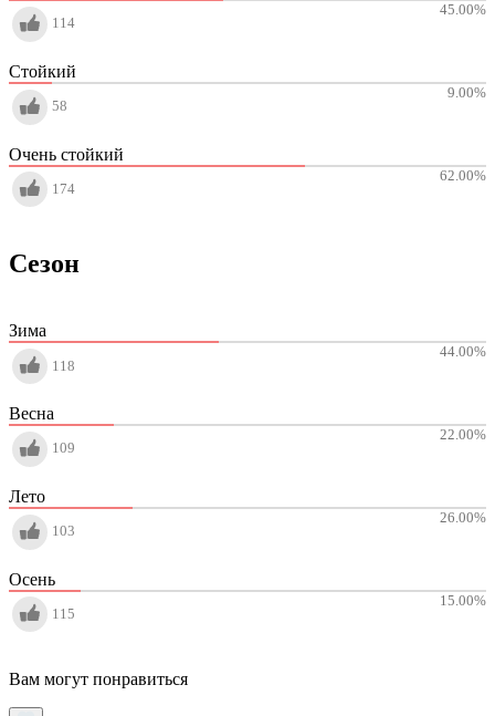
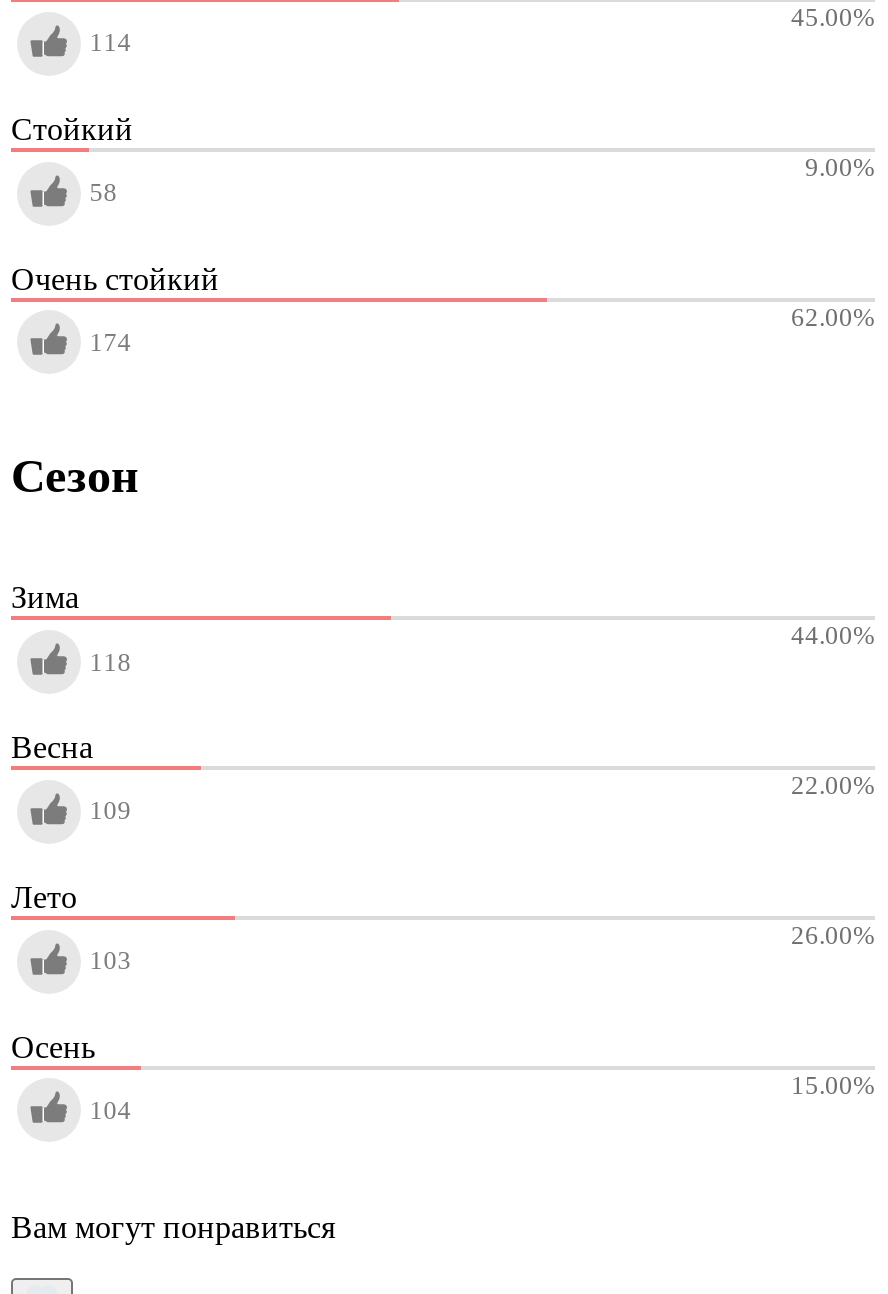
- 115
+ 104
